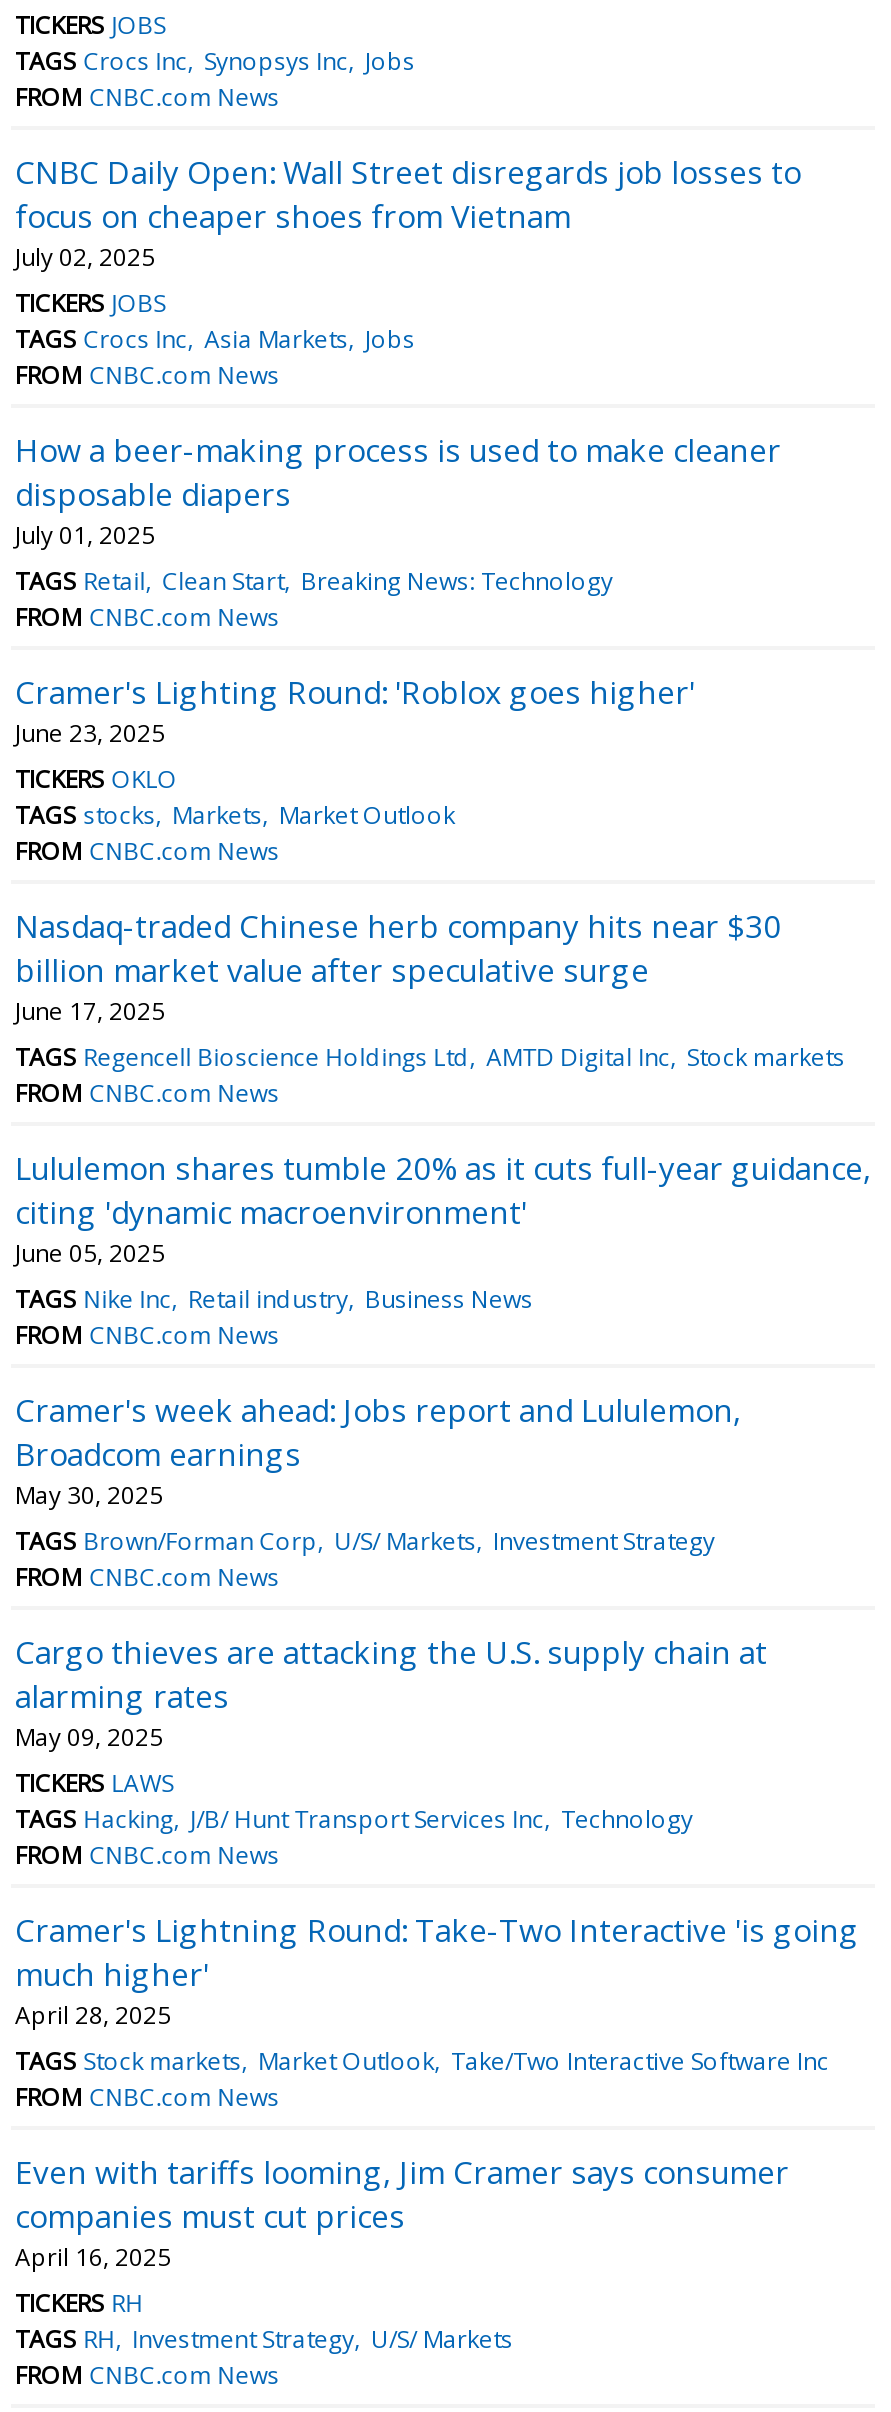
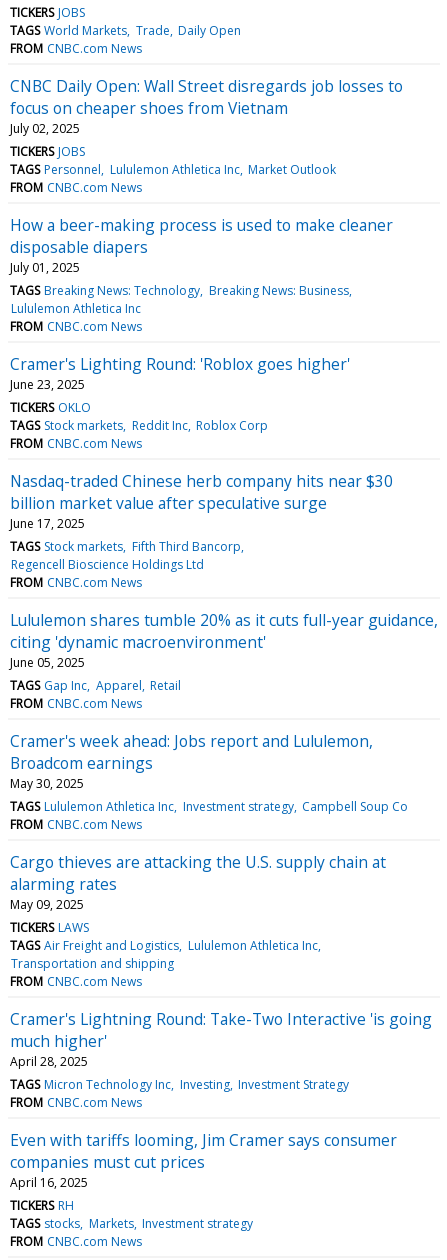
- TAGS Crocs Inc Synopsys Inc Jobs
+ TAGS World Markets Trade Daily Open

- TAGS Crocs Inc Asia Markets Jobs
+ TAGS Personnel Lululemon Athletica Inc Market Outlook

- TAGS Retail Clean Start Breaking News: Technology
+ TAGS Breaking News: Technology Breaking News: Business
+ Lululemon Athletica Inc

- TAGS stocks Markets Market Outlook
+ TAGS Stock markets Reddit Inc Roblox Corp

- TAGS Regencell Bioscience Holdings Ltd AMTD Digital Inc Stock markets
+ TAGS Stock markets Fifth Third Bancorp
+ Regencell Bioscience Holdings Ltd

- TAGS Nike Inc Retail industry Business News
+ TAGS Gap Inc Apparel Retail

- TAGS Brown/Forman Corp U/S/ Markets Investment Strategy
+ TAGS Lululemon Athletica Inc Investment strategy Campbell Soup Co

- TAGS Hacking J/B/ Hunt Transport Services Inc Technology
+ TAGS Air Freight and Logistics Lululemon Athletica Inc
+ Transportation and shipping

- TAGS Stock markets Market Outlook Take/Two Interactive Software Inc
+ TAGS Micron Technology Inc Investing Investment Strategy

- TAGS RH Investment Strategy U/S/ Markets
+ TAGS stocks Markets Investment strategy
